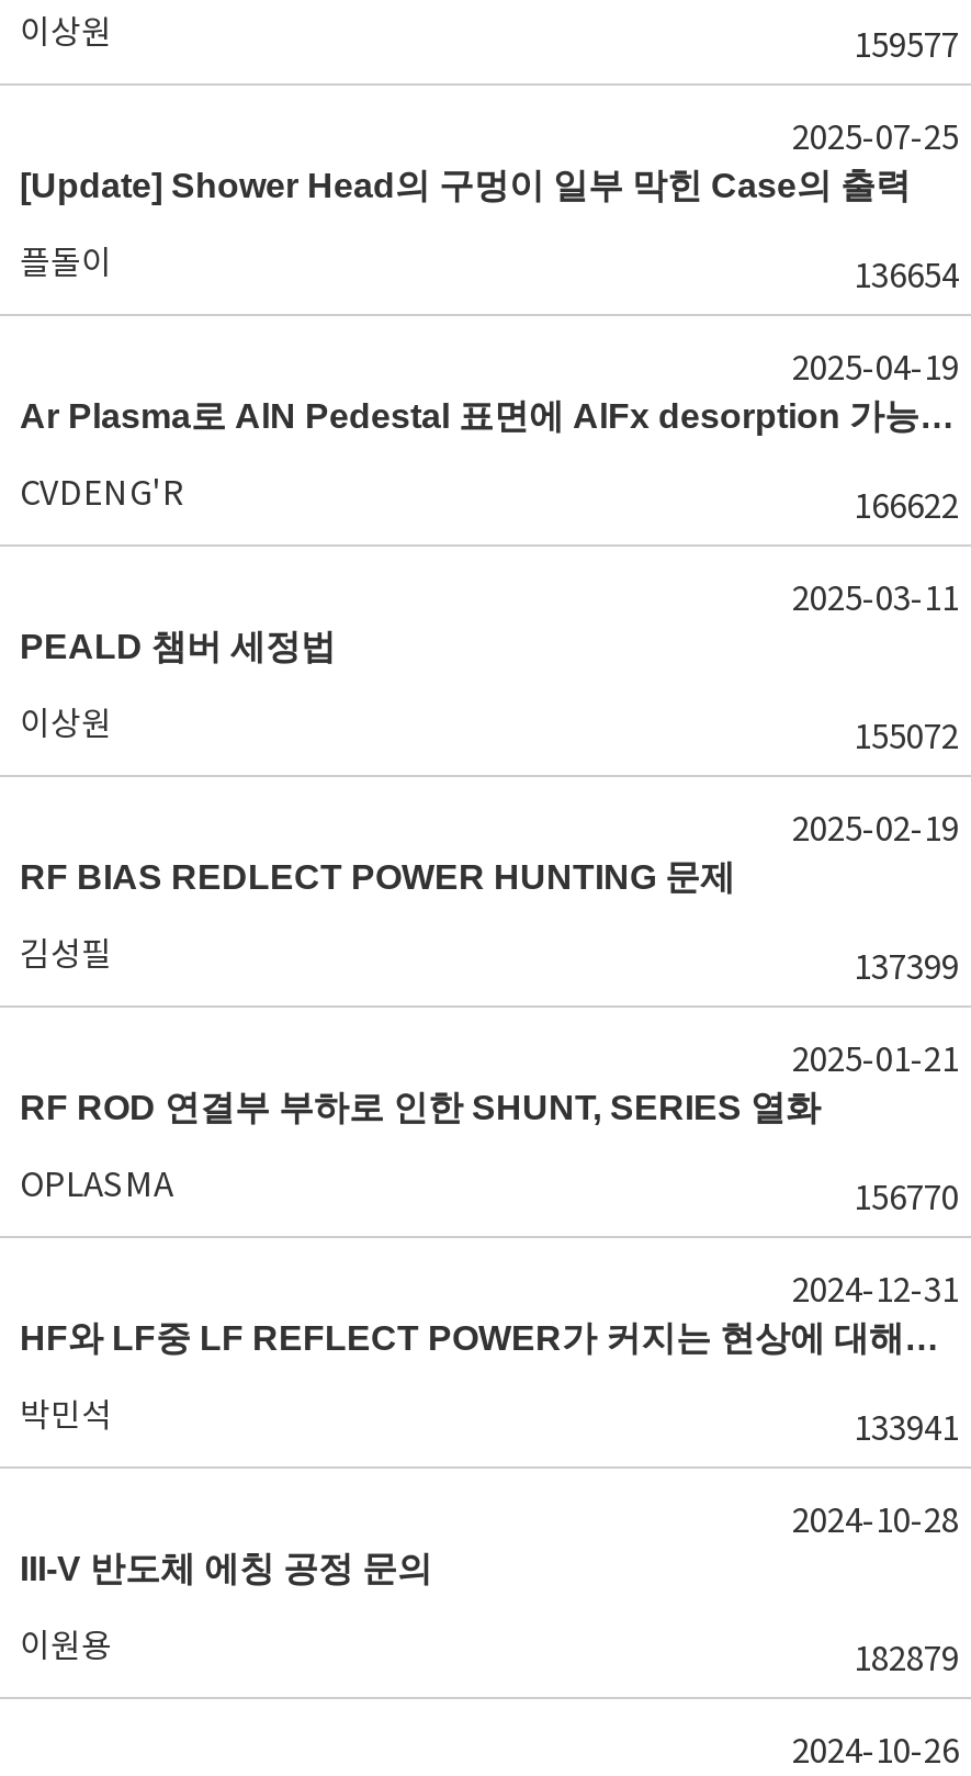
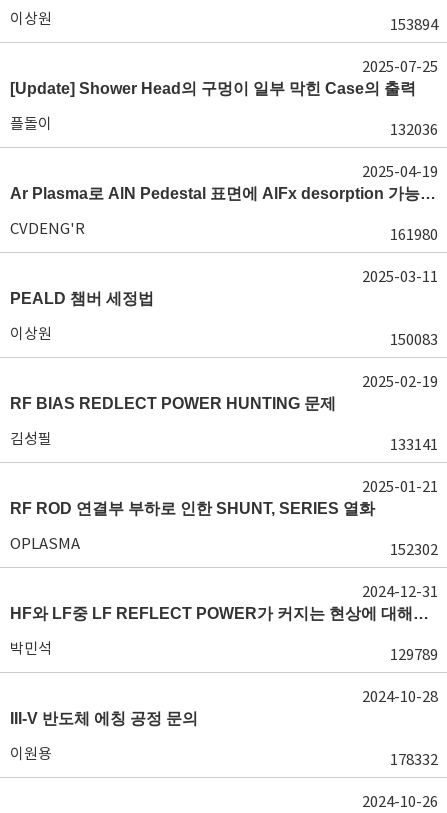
- 159577
+ 153894

- 136654
+ 132036

- 166622
+ 161980

- 155072
+ 150083

- 137399
+ 133141

- 156770
+ 152302

- 133941
+ 129789

- 182879
+ 178332
